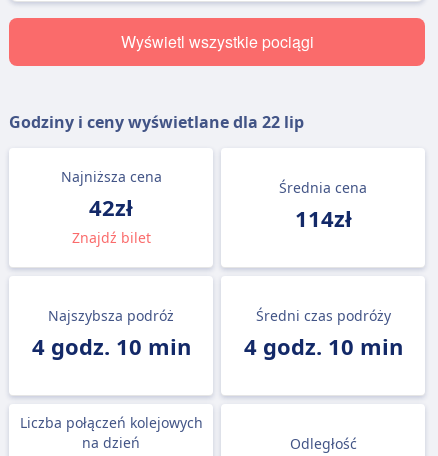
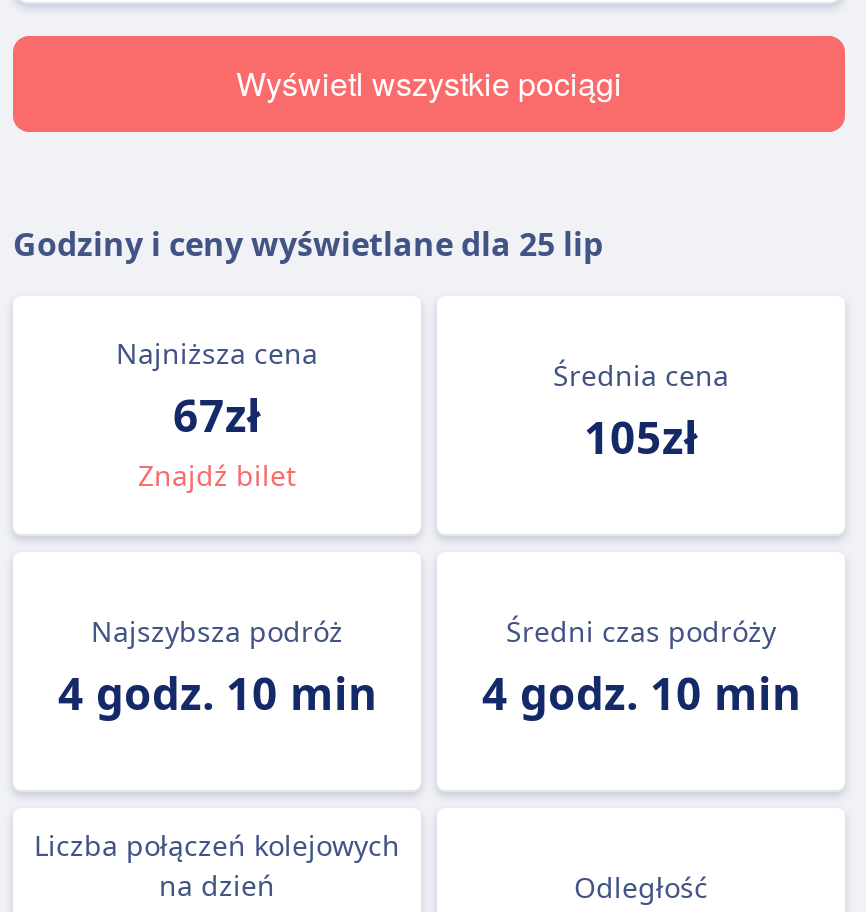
- Godziny i ceny wyświetlane dla 22 lip
+ Godziny i ceny wyświetlane dla 25 lip

- 42zł
+ 67zł

- 114zł
+ 105zł
